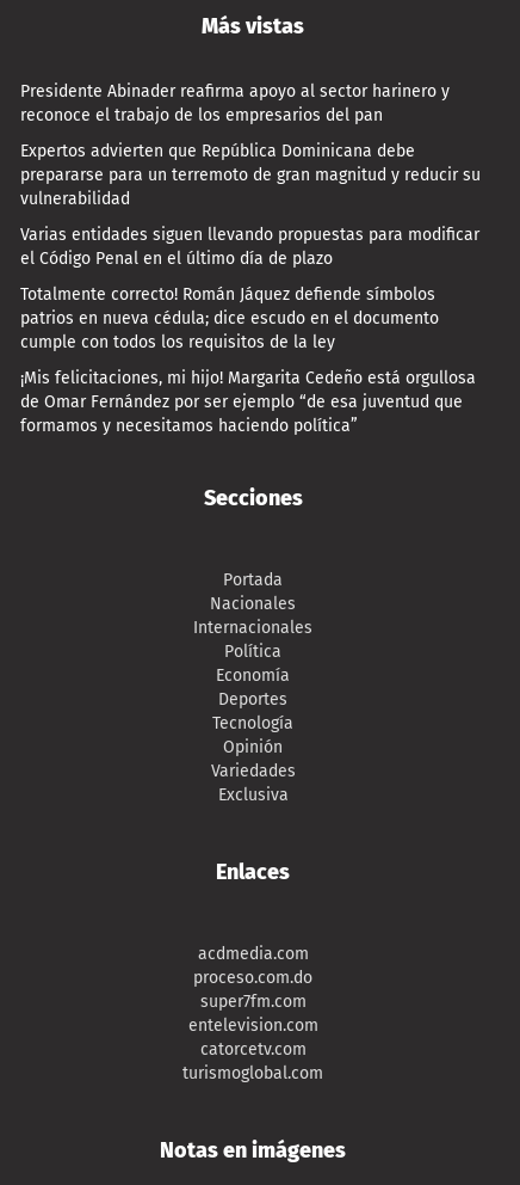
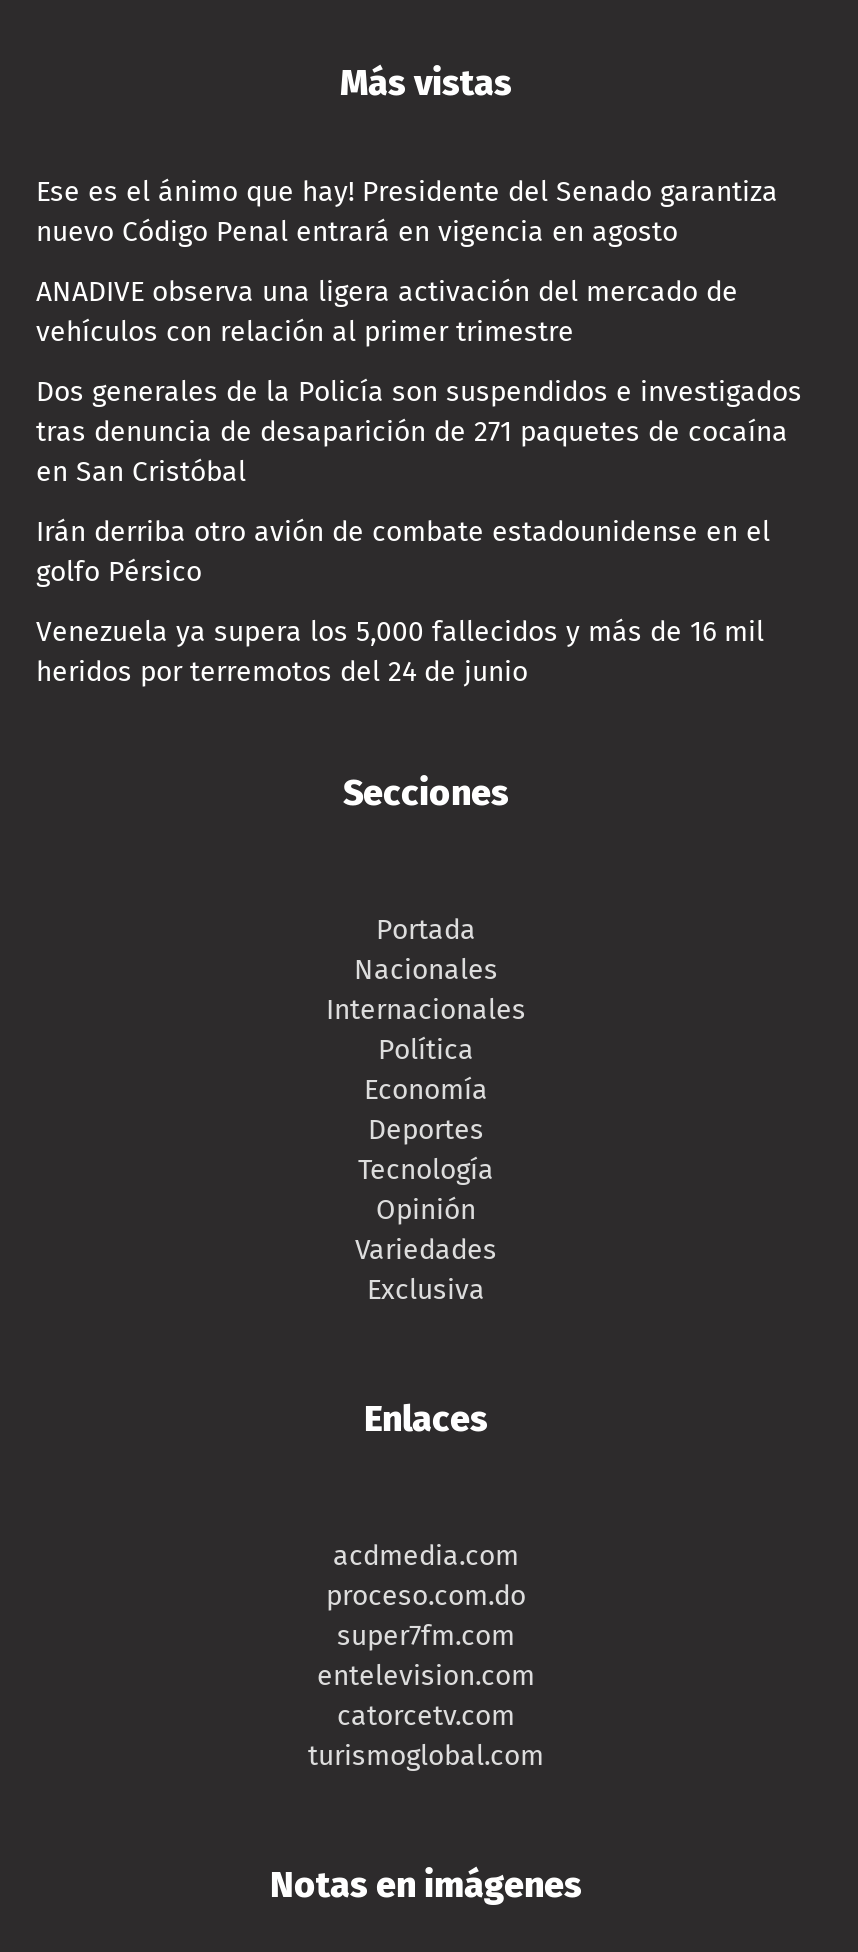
- Presidente Abinader reafirma apoyo al sector harinero y
- reconoce el trabajo de los empresarios del pan
+ Ese es el ánimo que hay! Presidente del Senado garantiza
+ nuevo Código Penal entrará en vigencia en agosto

- Expertos advierten que República Dominicana debe
- prepararse para un terremoto de gran magnitud y reducir su
- vulnerabilidad
+ ANADIVE observa una ligera activación del mercado de
+ vehículos con relación al primer trimestre

- Varias entidades siguen llevando propuestas para modificar
- el Código Penal en el último día de plazo
+ Dos generales de la Policía son suspendidos e investigados
+ tras denuncia de desaparición de 271 paquetes de cocaína
+ en San Cristóbal

- Totalmente correcto! Román Jáquez defiende símbolos
- patrios en nueva cédula; dice escudo en el documento
- cumple con todos los requisitos de la ley
+ Irán derriba otro avión de combate estadounidense en el
+ golfo Pérsico

- ¡Mis felicitaciones, mi hijo! Margarita Cedeño está orgullosa
- de Omar Fernández por ser ejemplo “de esa juventud que
- formamos y necesitamos haciendo política”
+ Venezuela ya supera los 5,000 fallecidos y más de 16 mil
+ heridos por terremotos del 24 de junio
